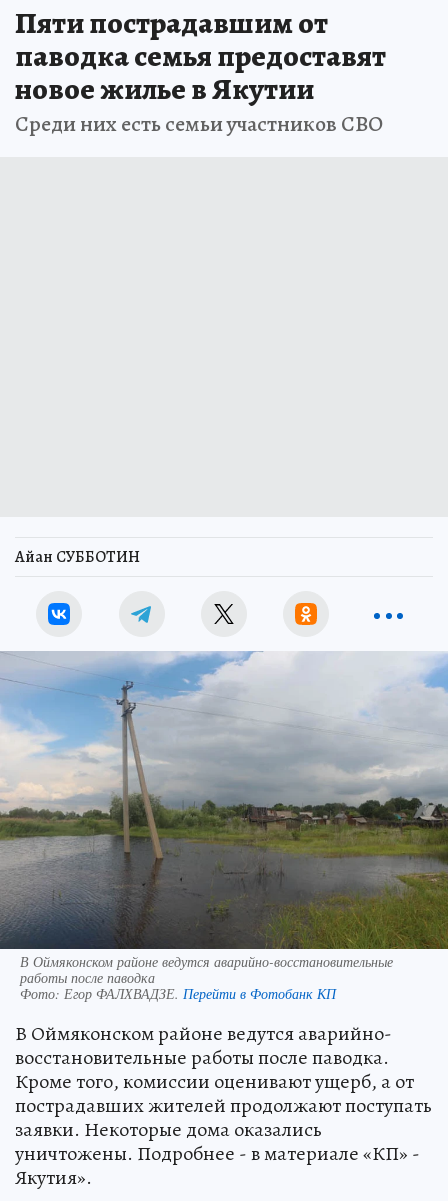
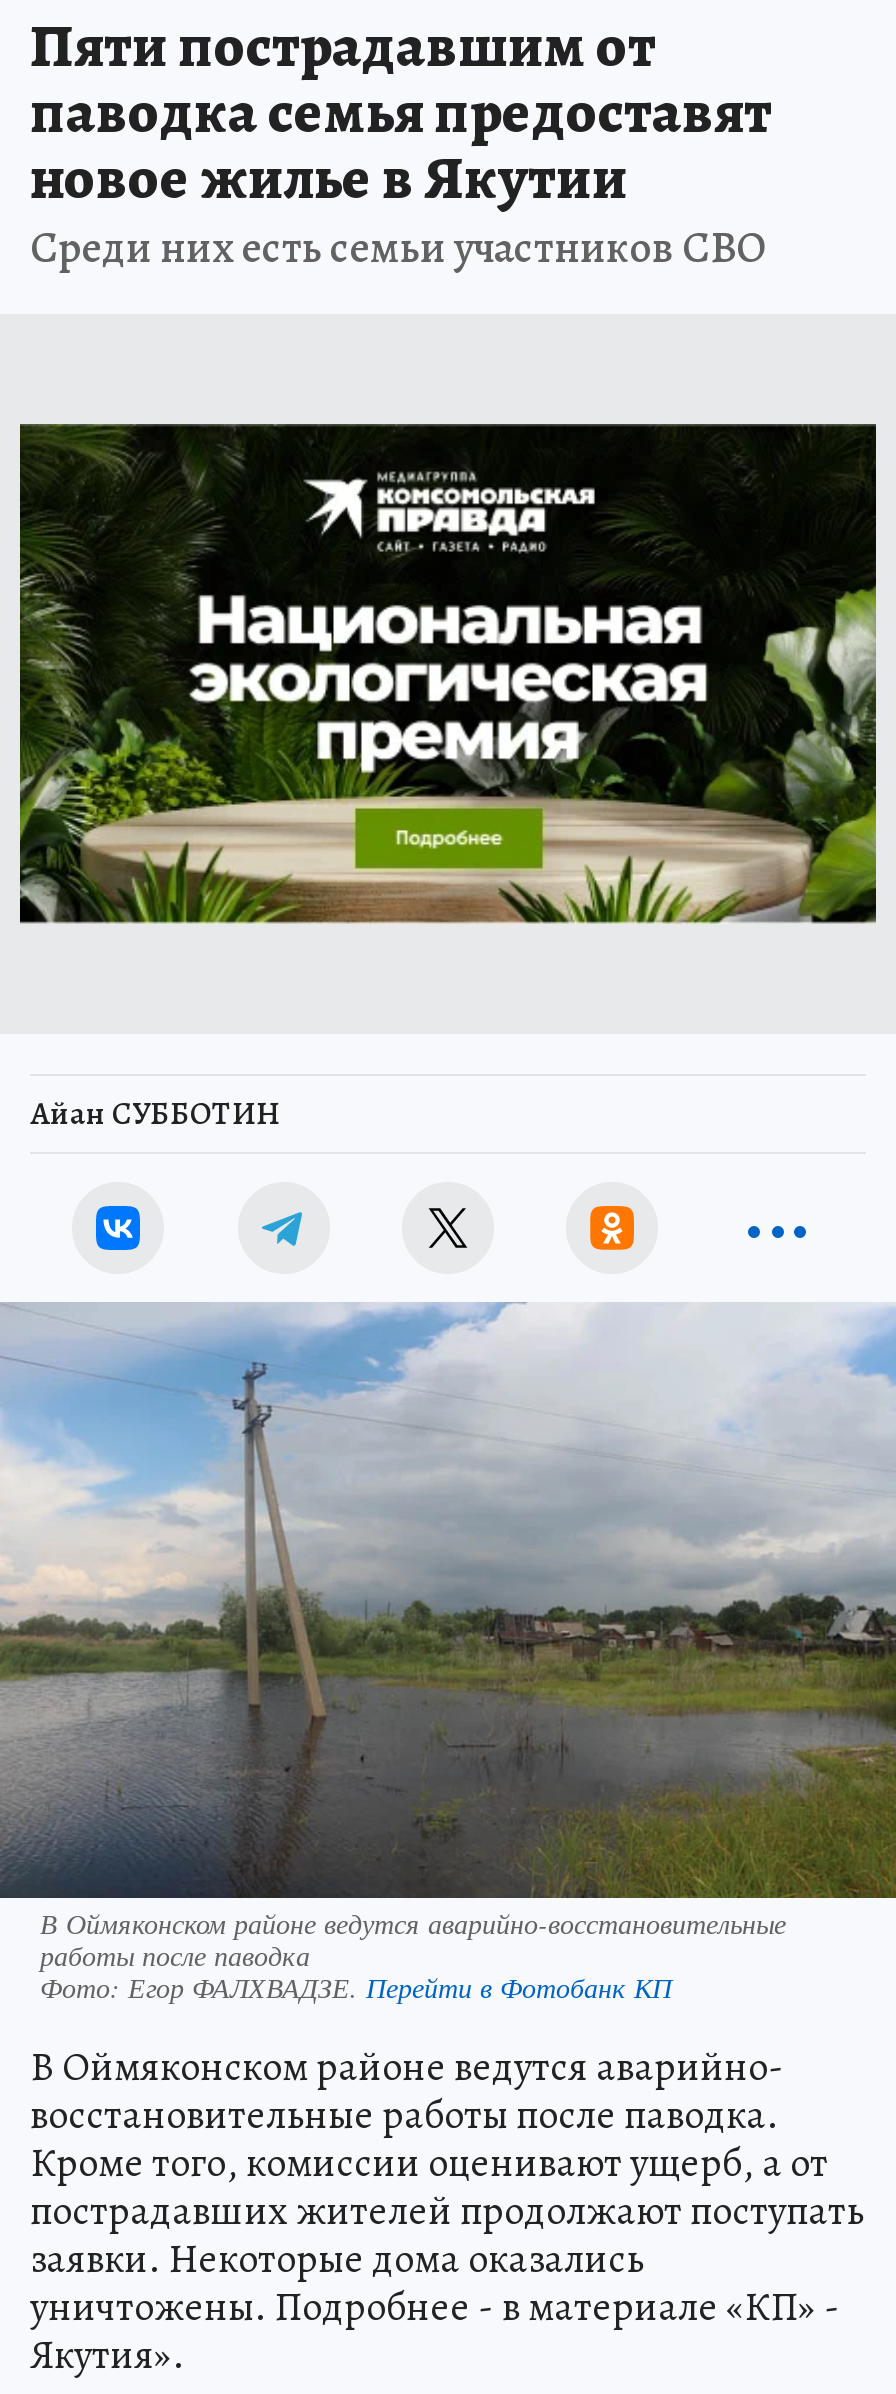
+ [image]
